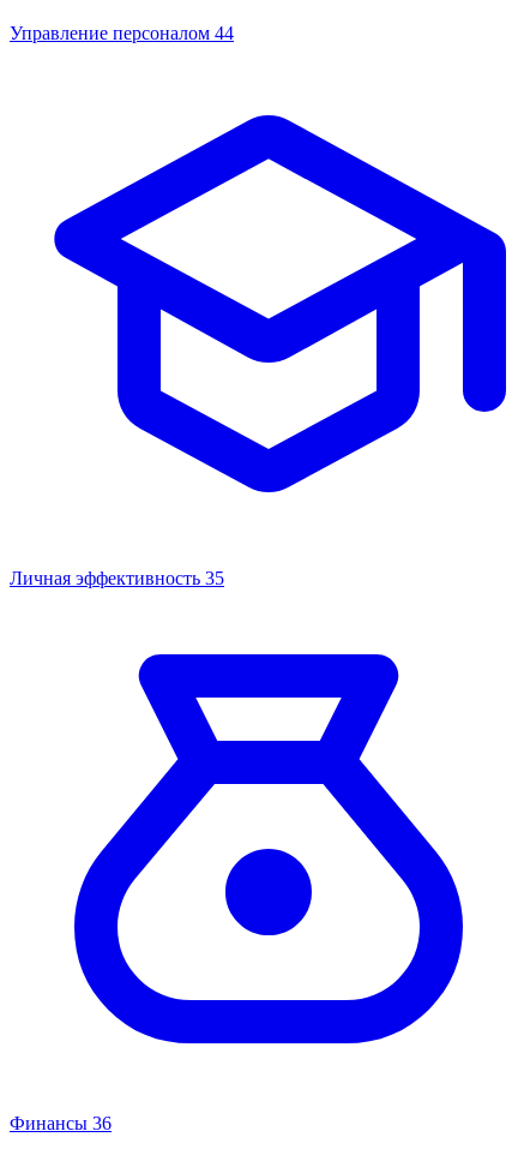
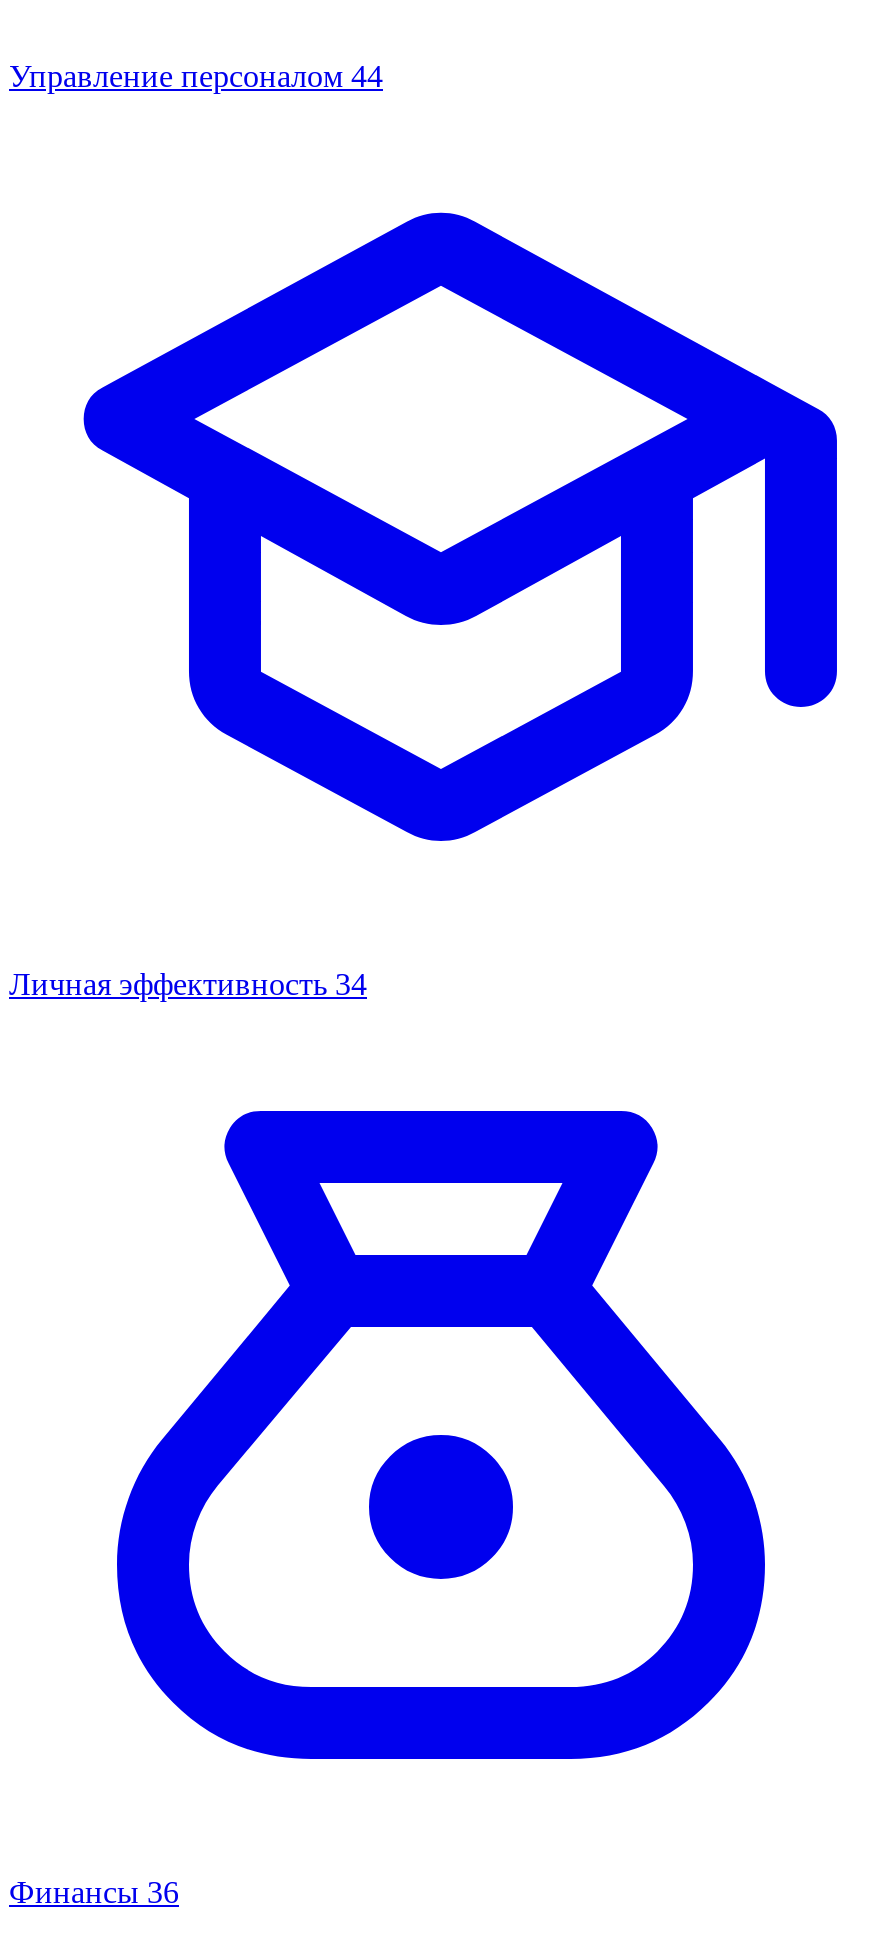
- Личная эффективность 35
+ Личная эффективность 34
